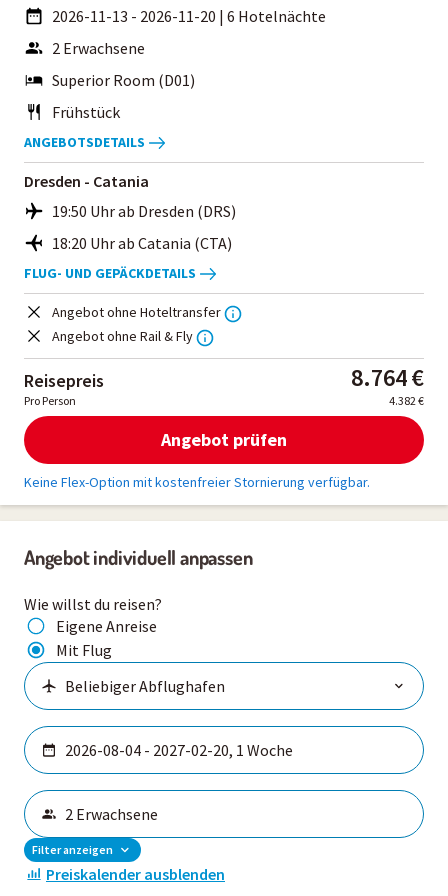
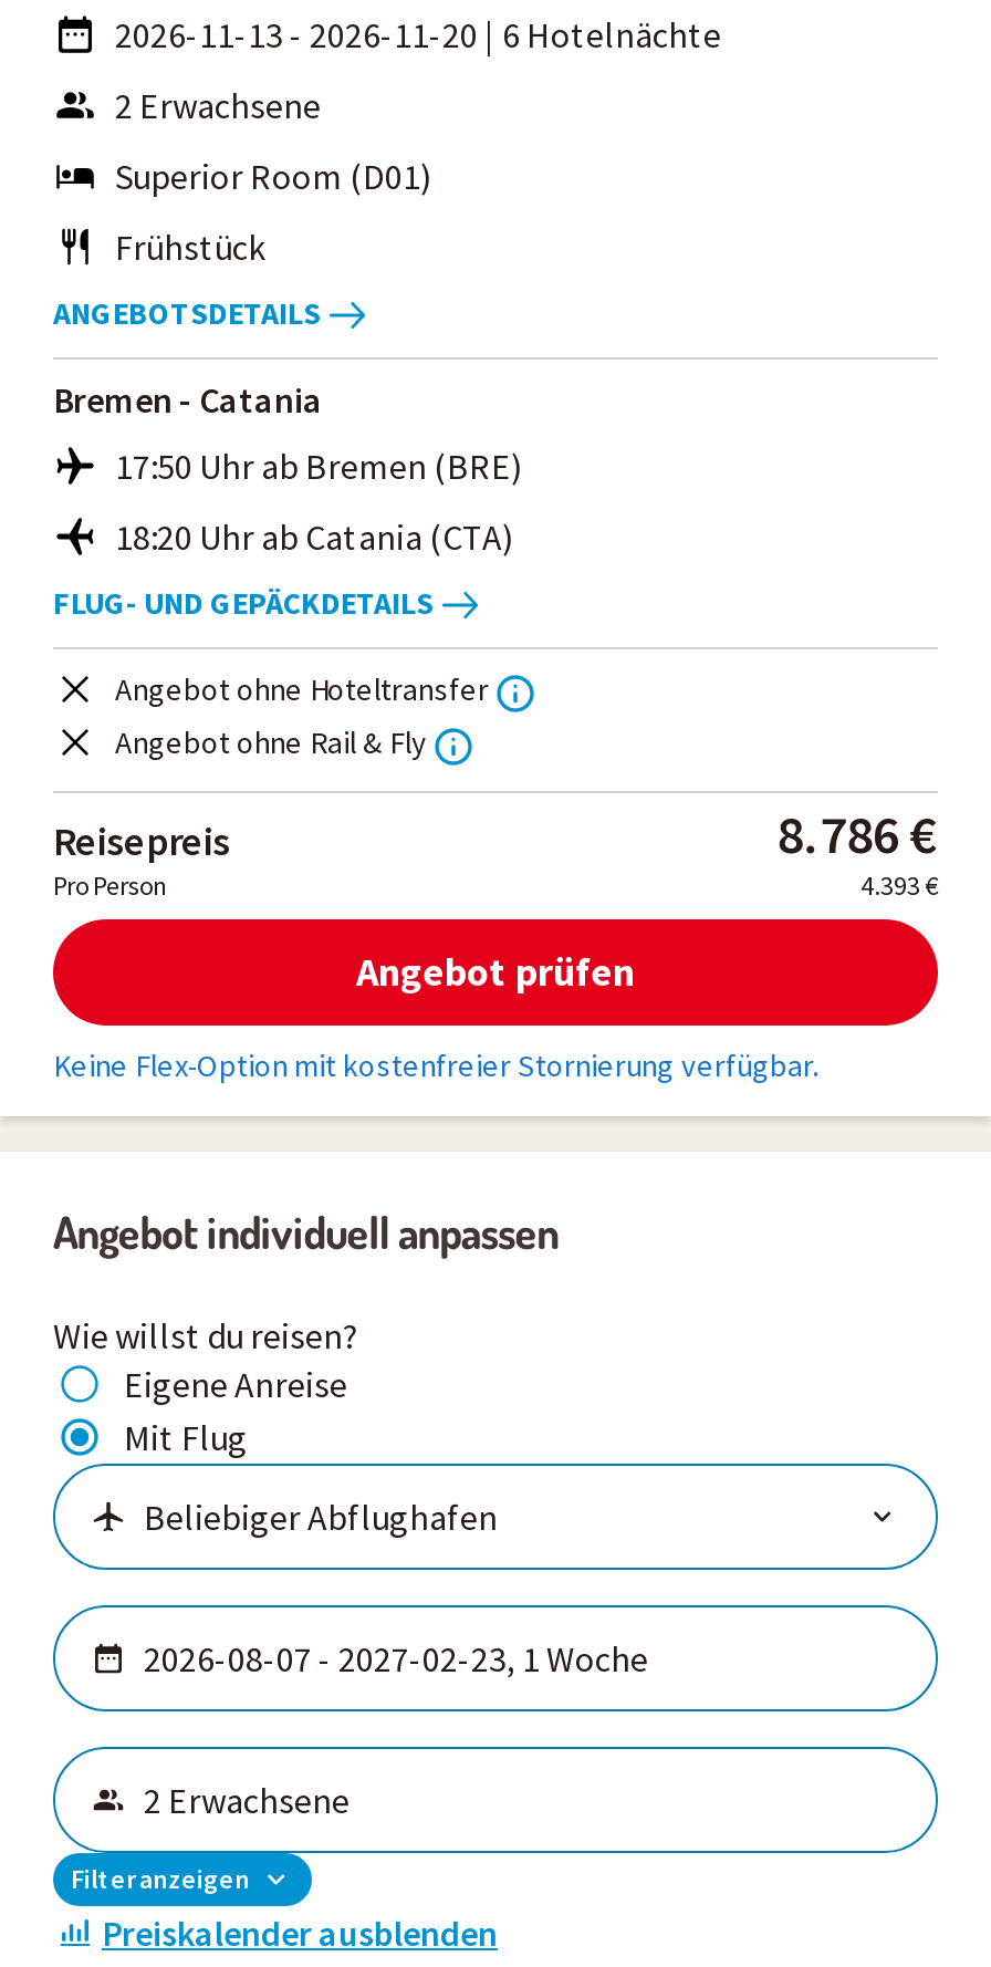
- Dresden - Catania
+ Bremen - Catania

- 19:50 Uhr ab Dresden (DRS)
+ 17:50 Uhr ab Bremen (BRE)

- 8.764 €
+ 8.786 €

- 4.382 €
+ 4.393 €
